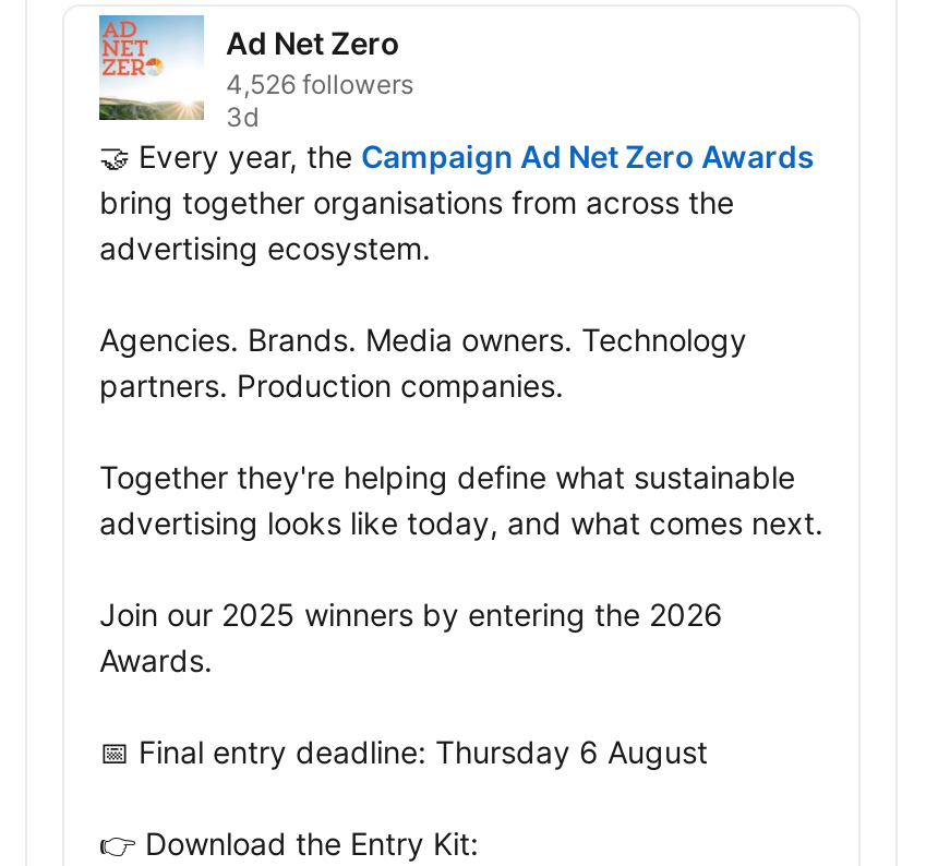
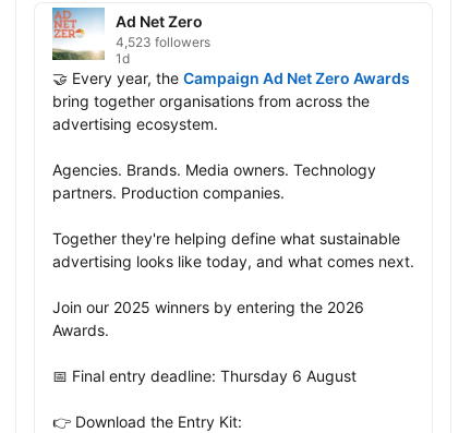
- 4,526 followers
- 3d
+ 4,523 followers
+ 1d
